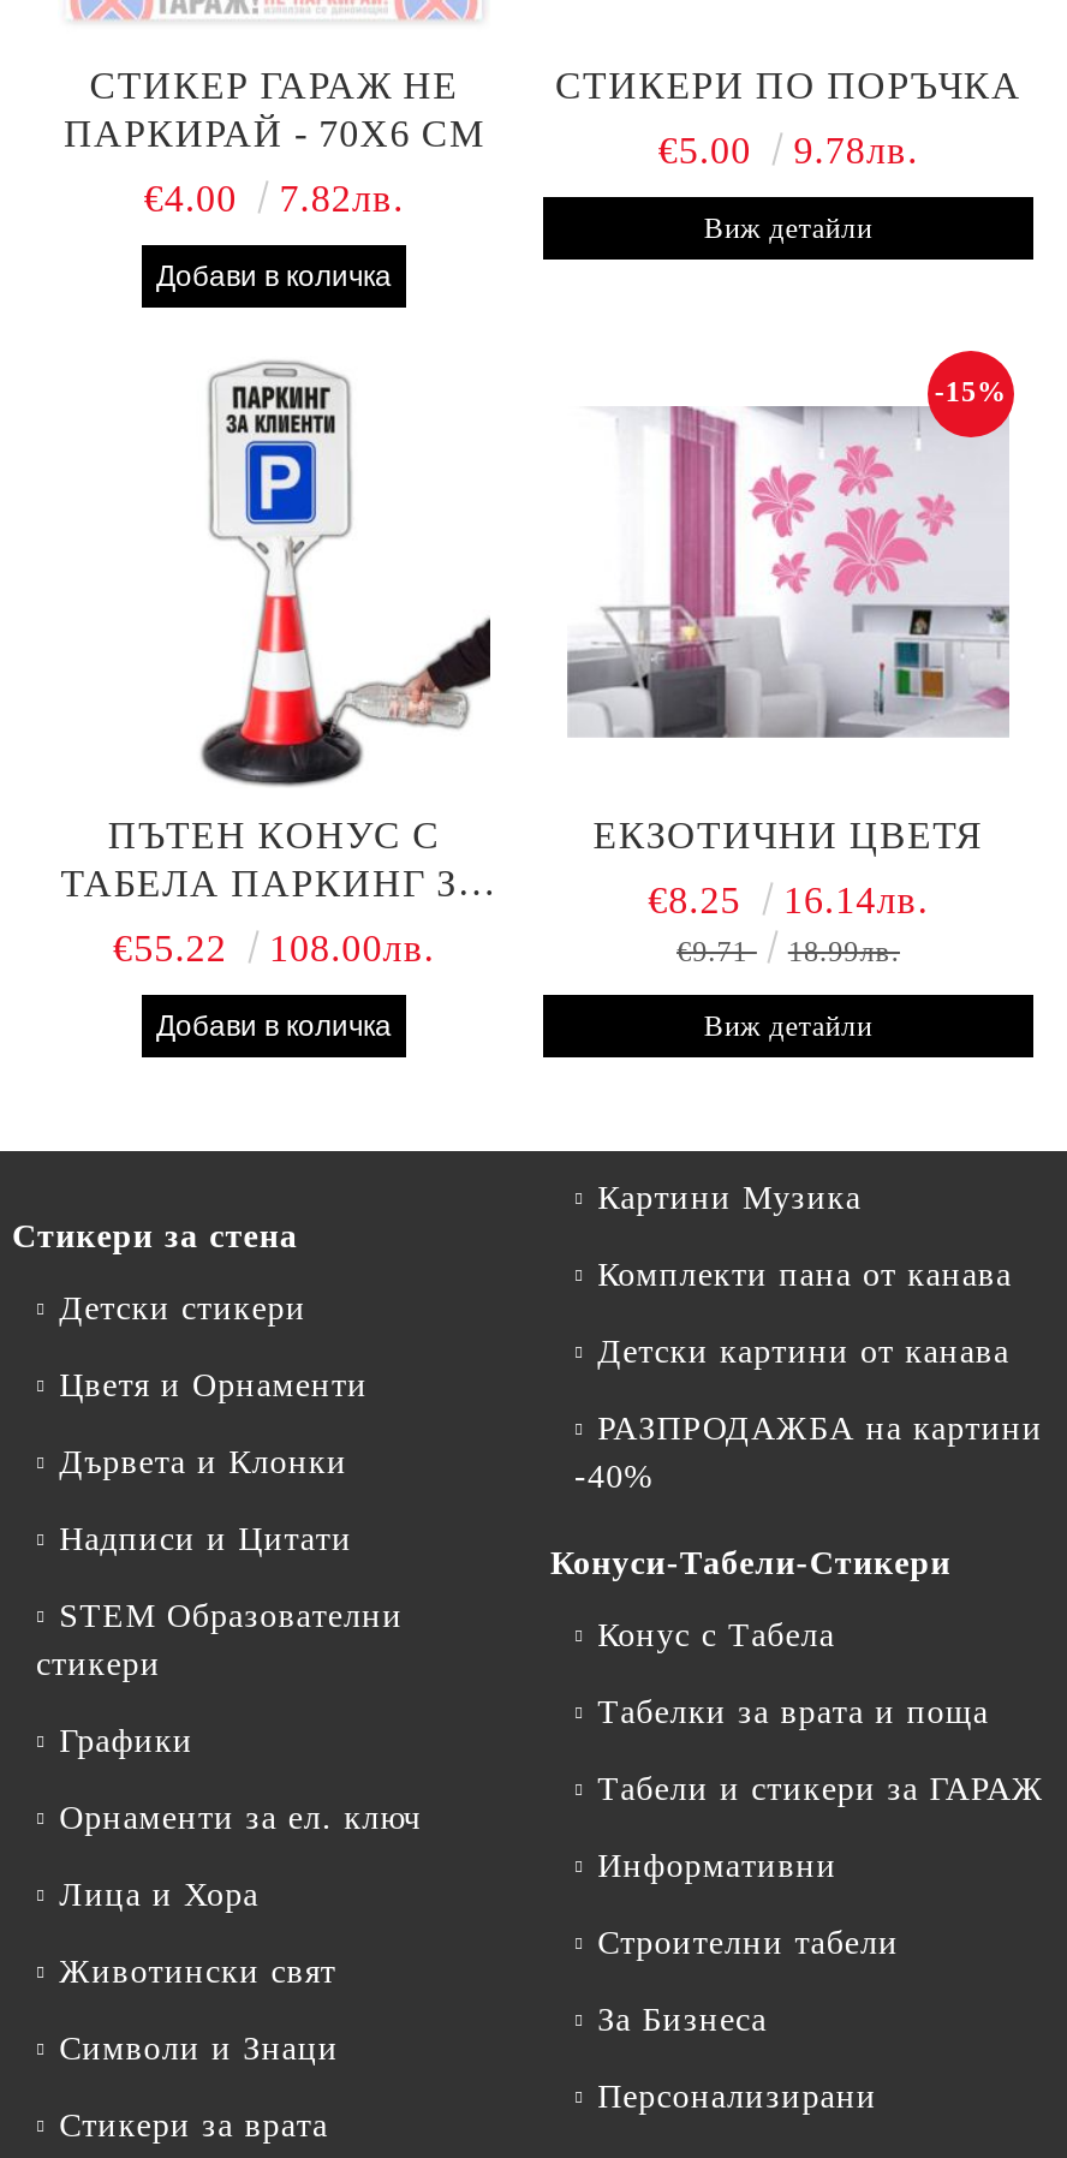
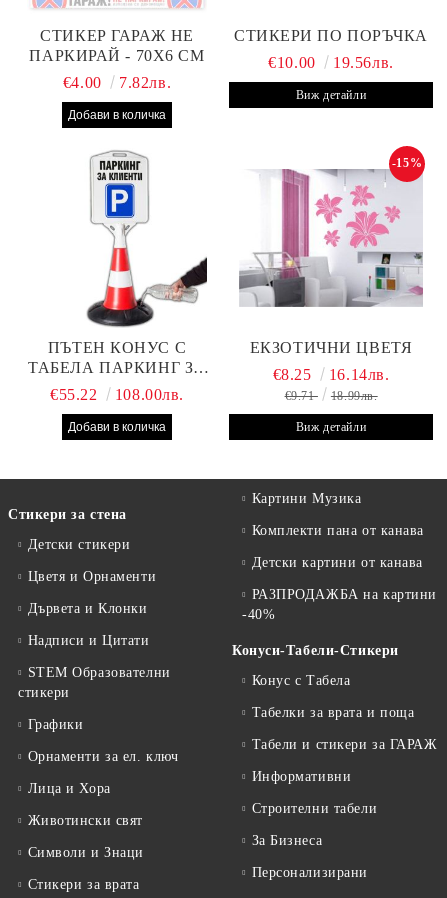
- €5.00
- 9.78лв.
+ €10.00
+ 19.56лв.
